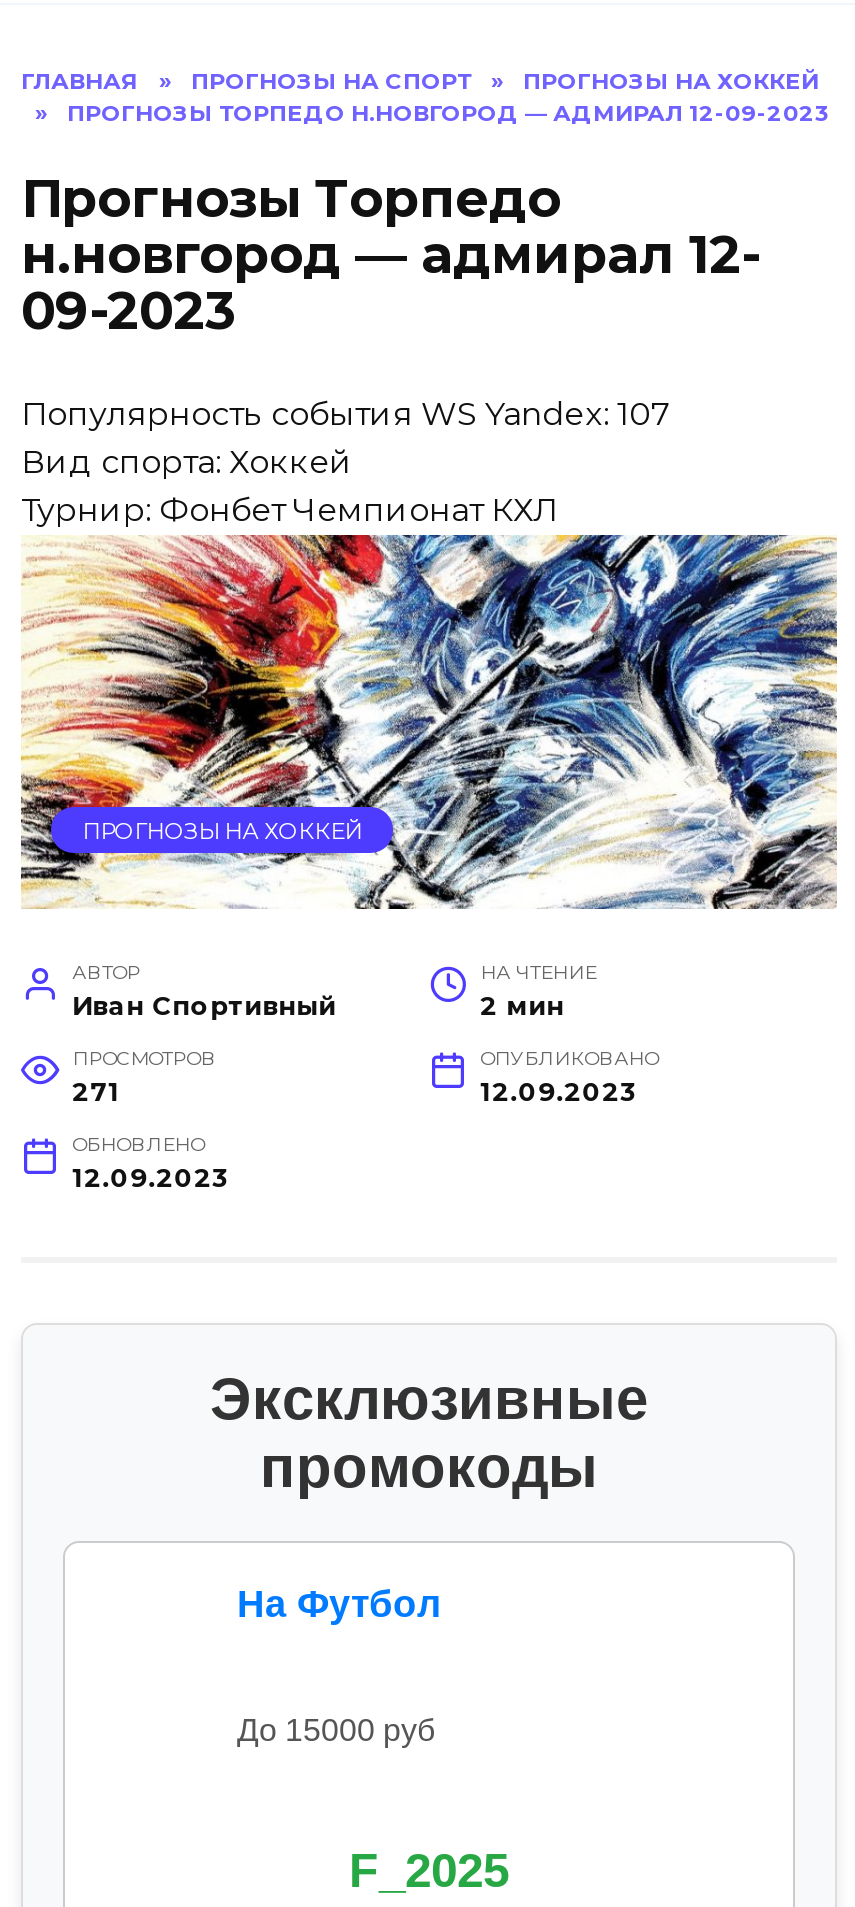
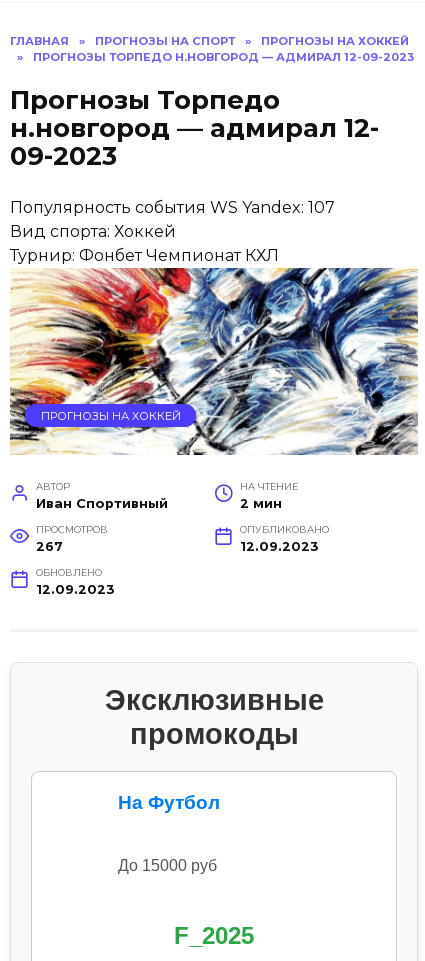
- 271
+ 267
